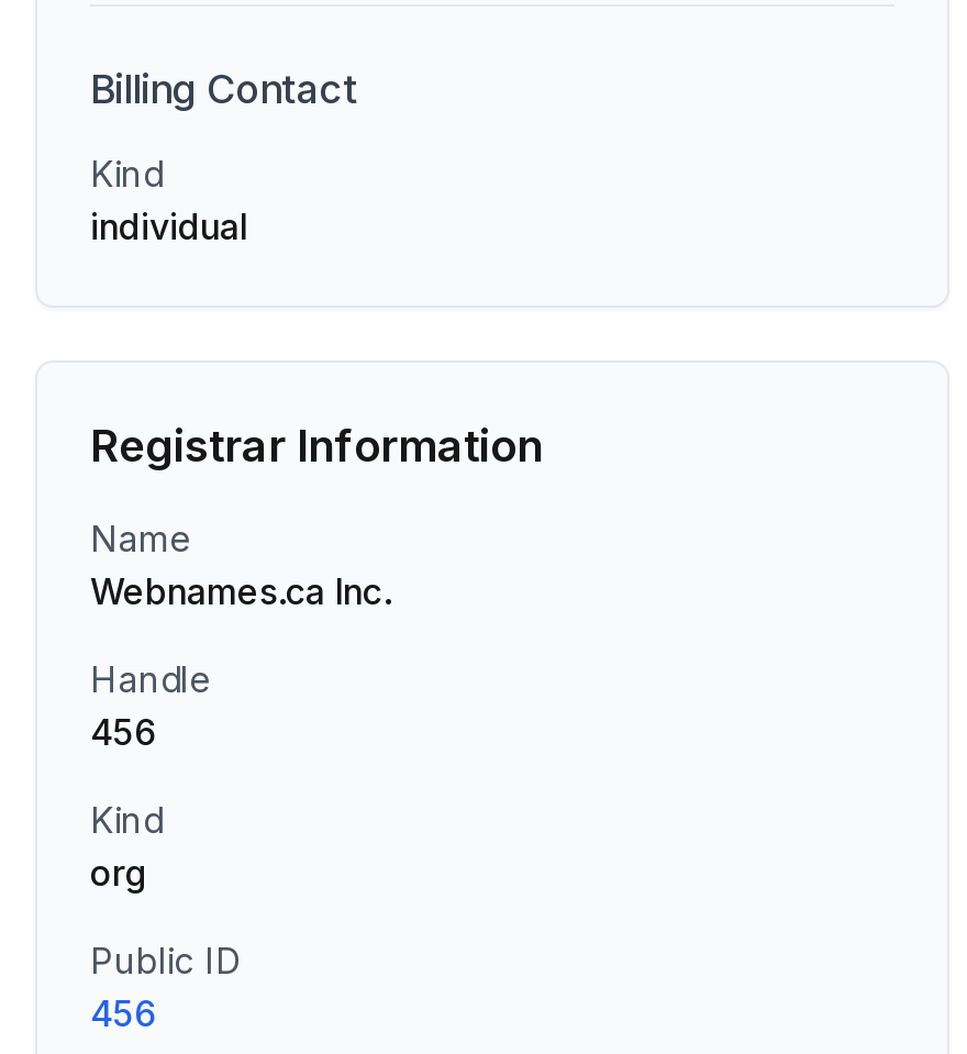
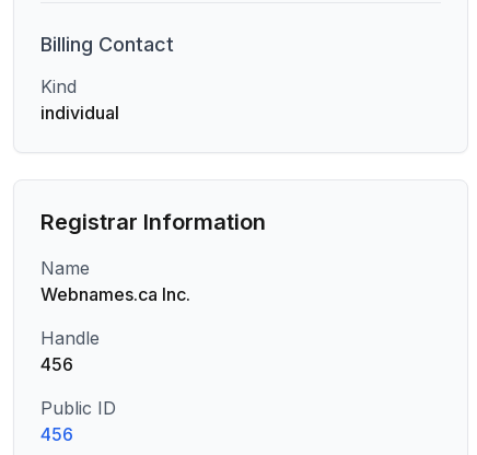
- Kind
- org
